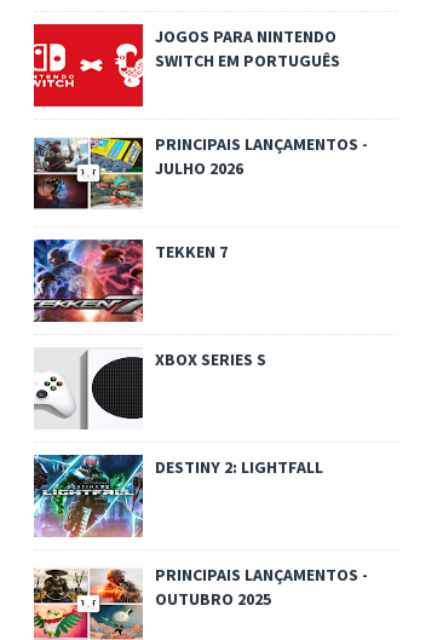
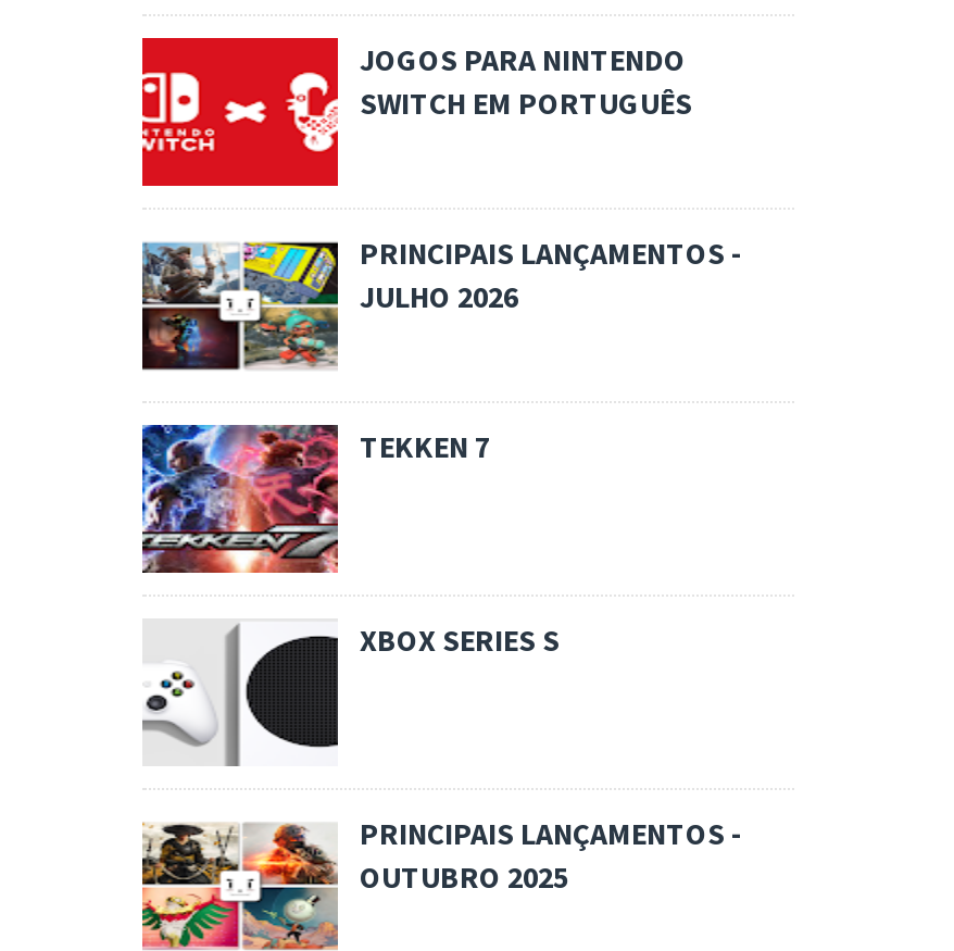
- [image]
- DESTINY 2: LIGHTFALL
